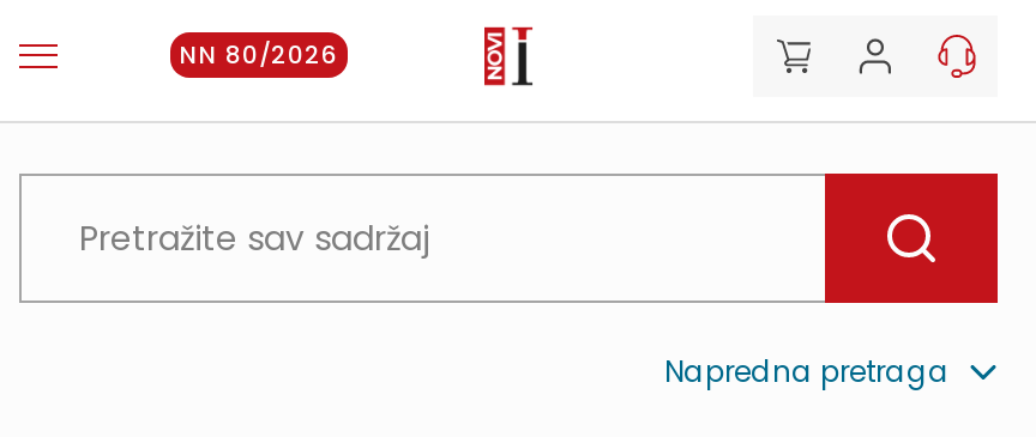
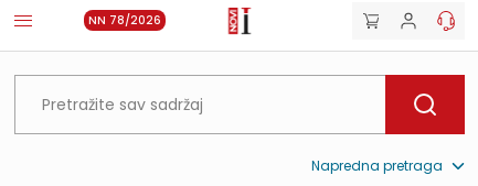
- NN 80/2026
+ NN 78/2026
